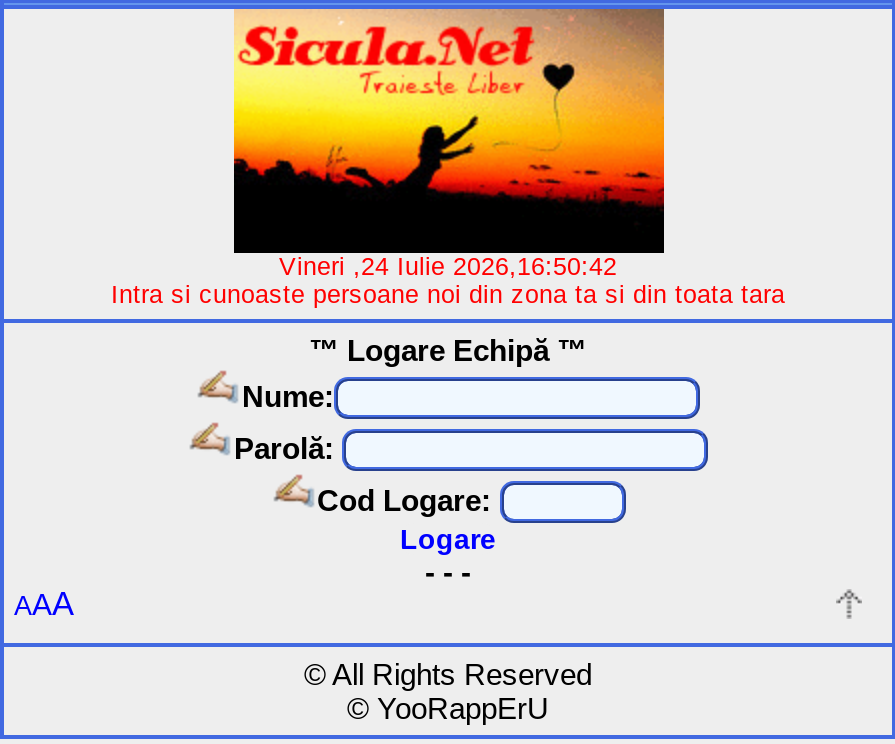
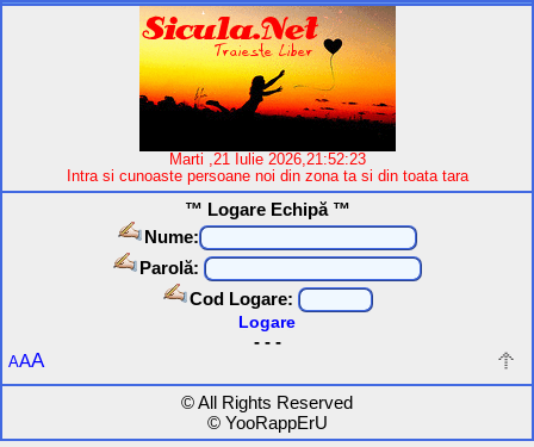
- Vineri ,24 Iulie 2026,16:50:42
+ Marti ,21 Iulie 2026,21:52:23
